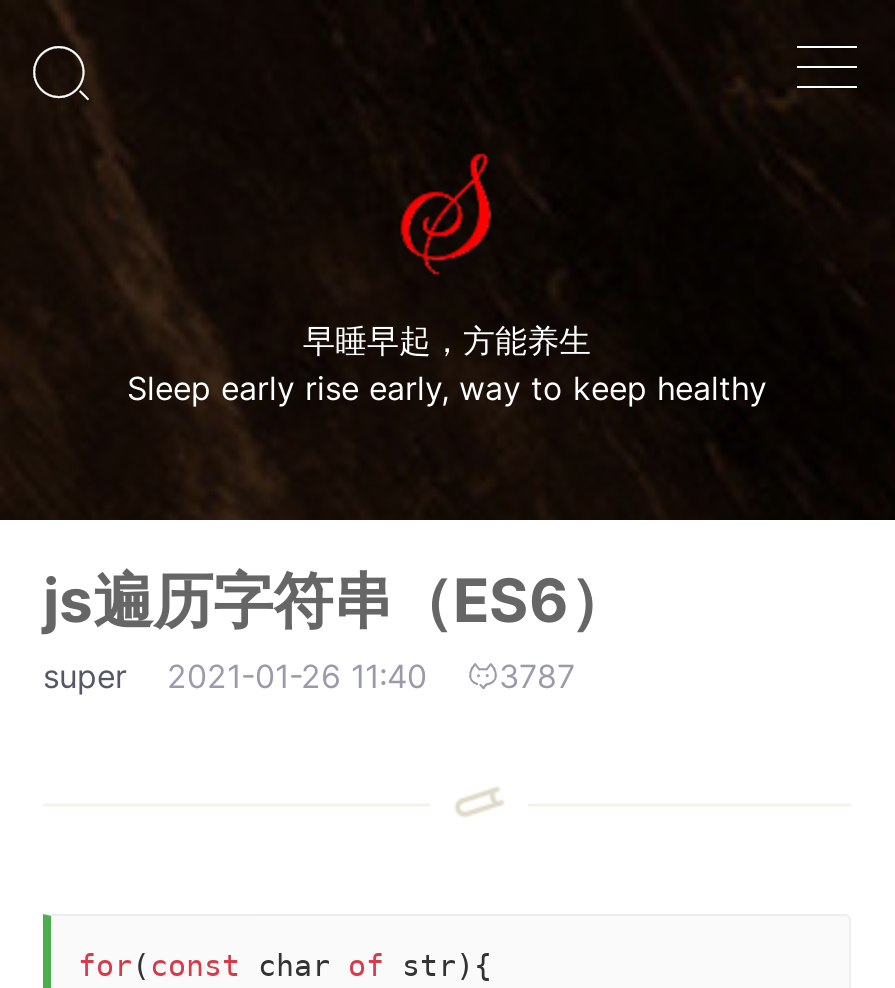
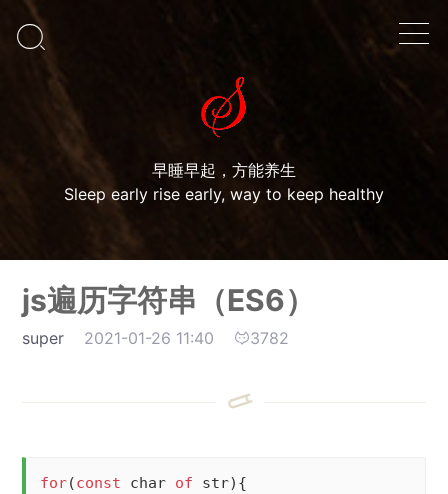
- super 2021-01-26 11:40 3787
+ super 2021-01-26 11:40 3782
